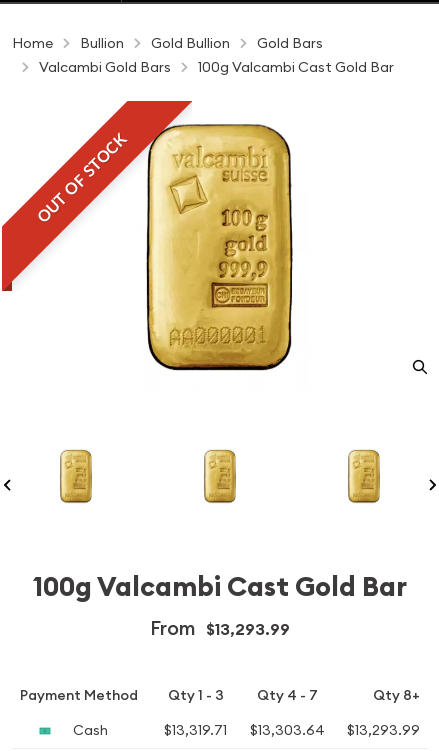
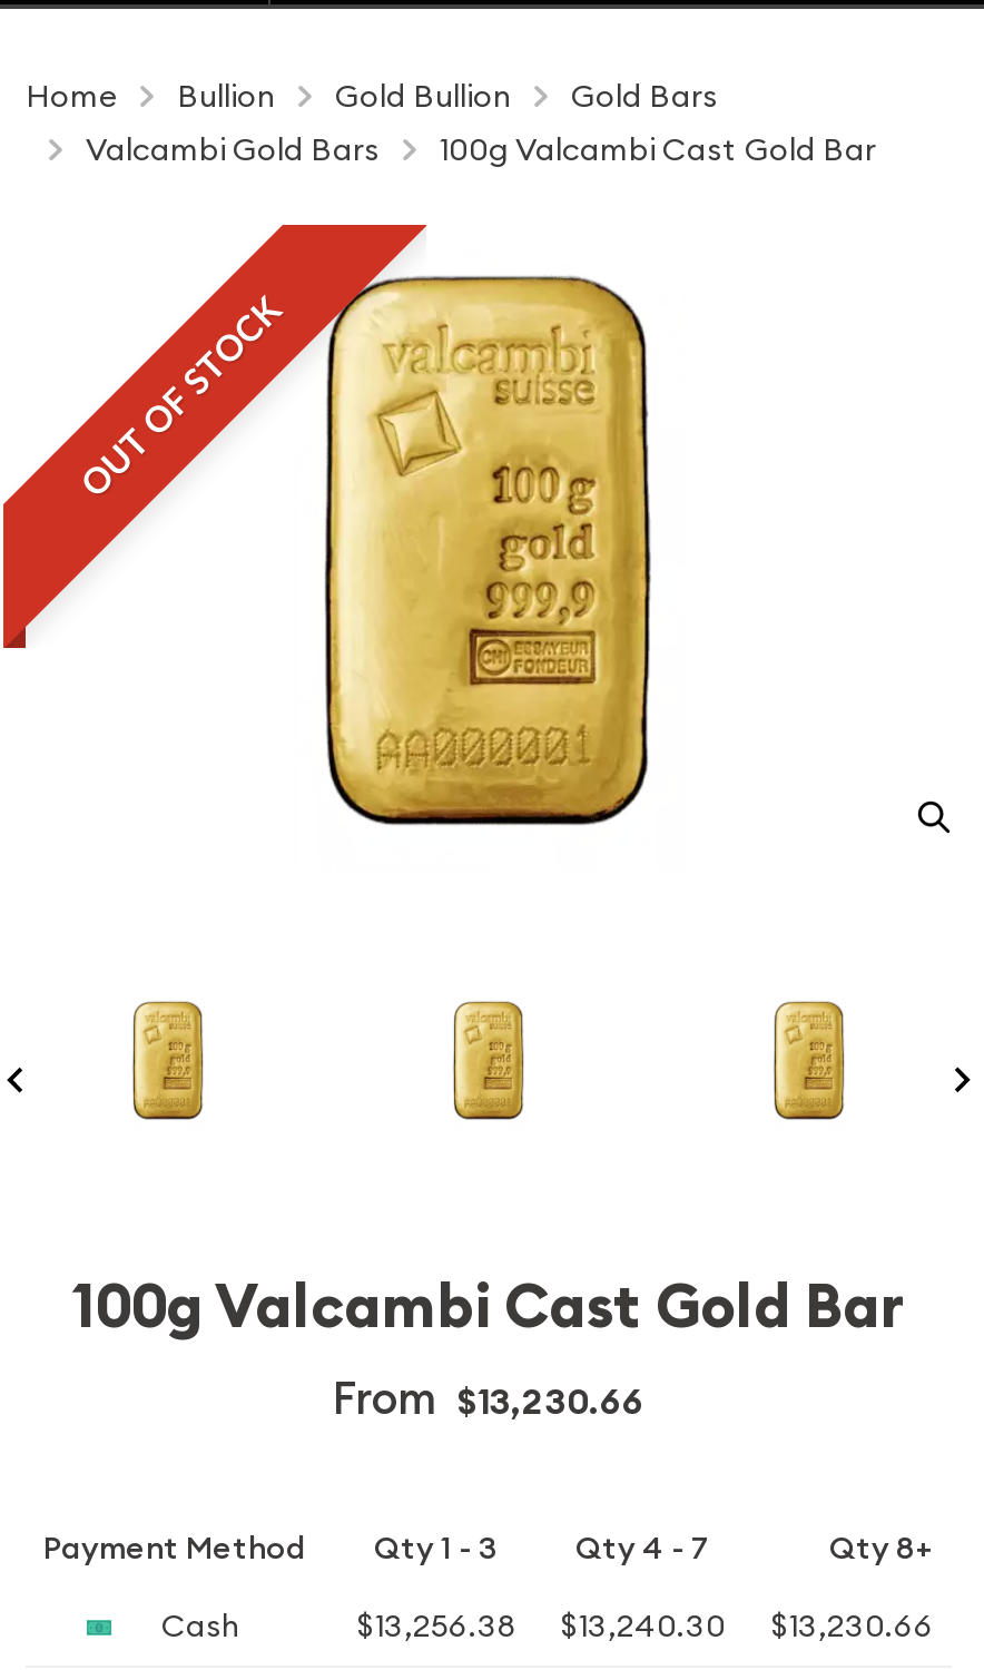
- From $13,293.99
+ From $13,230.66

- $13,319.71
+ $13,256.38

- $13,303.64
+ $13,240.30

- $13,293.99
+ $13,230.66
